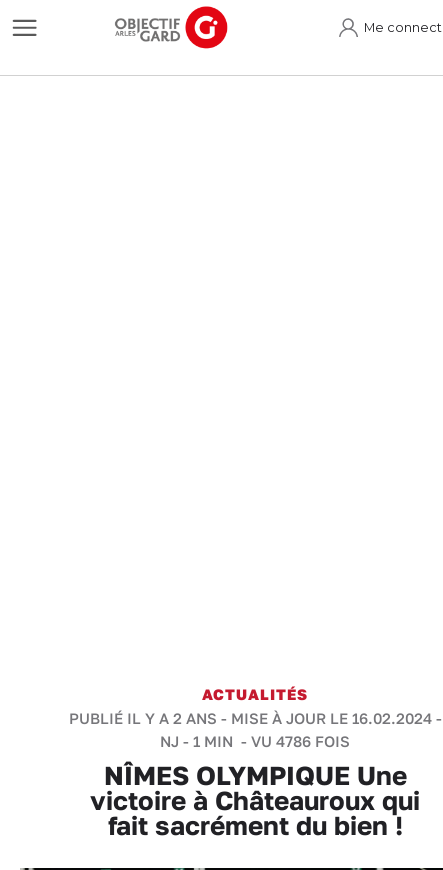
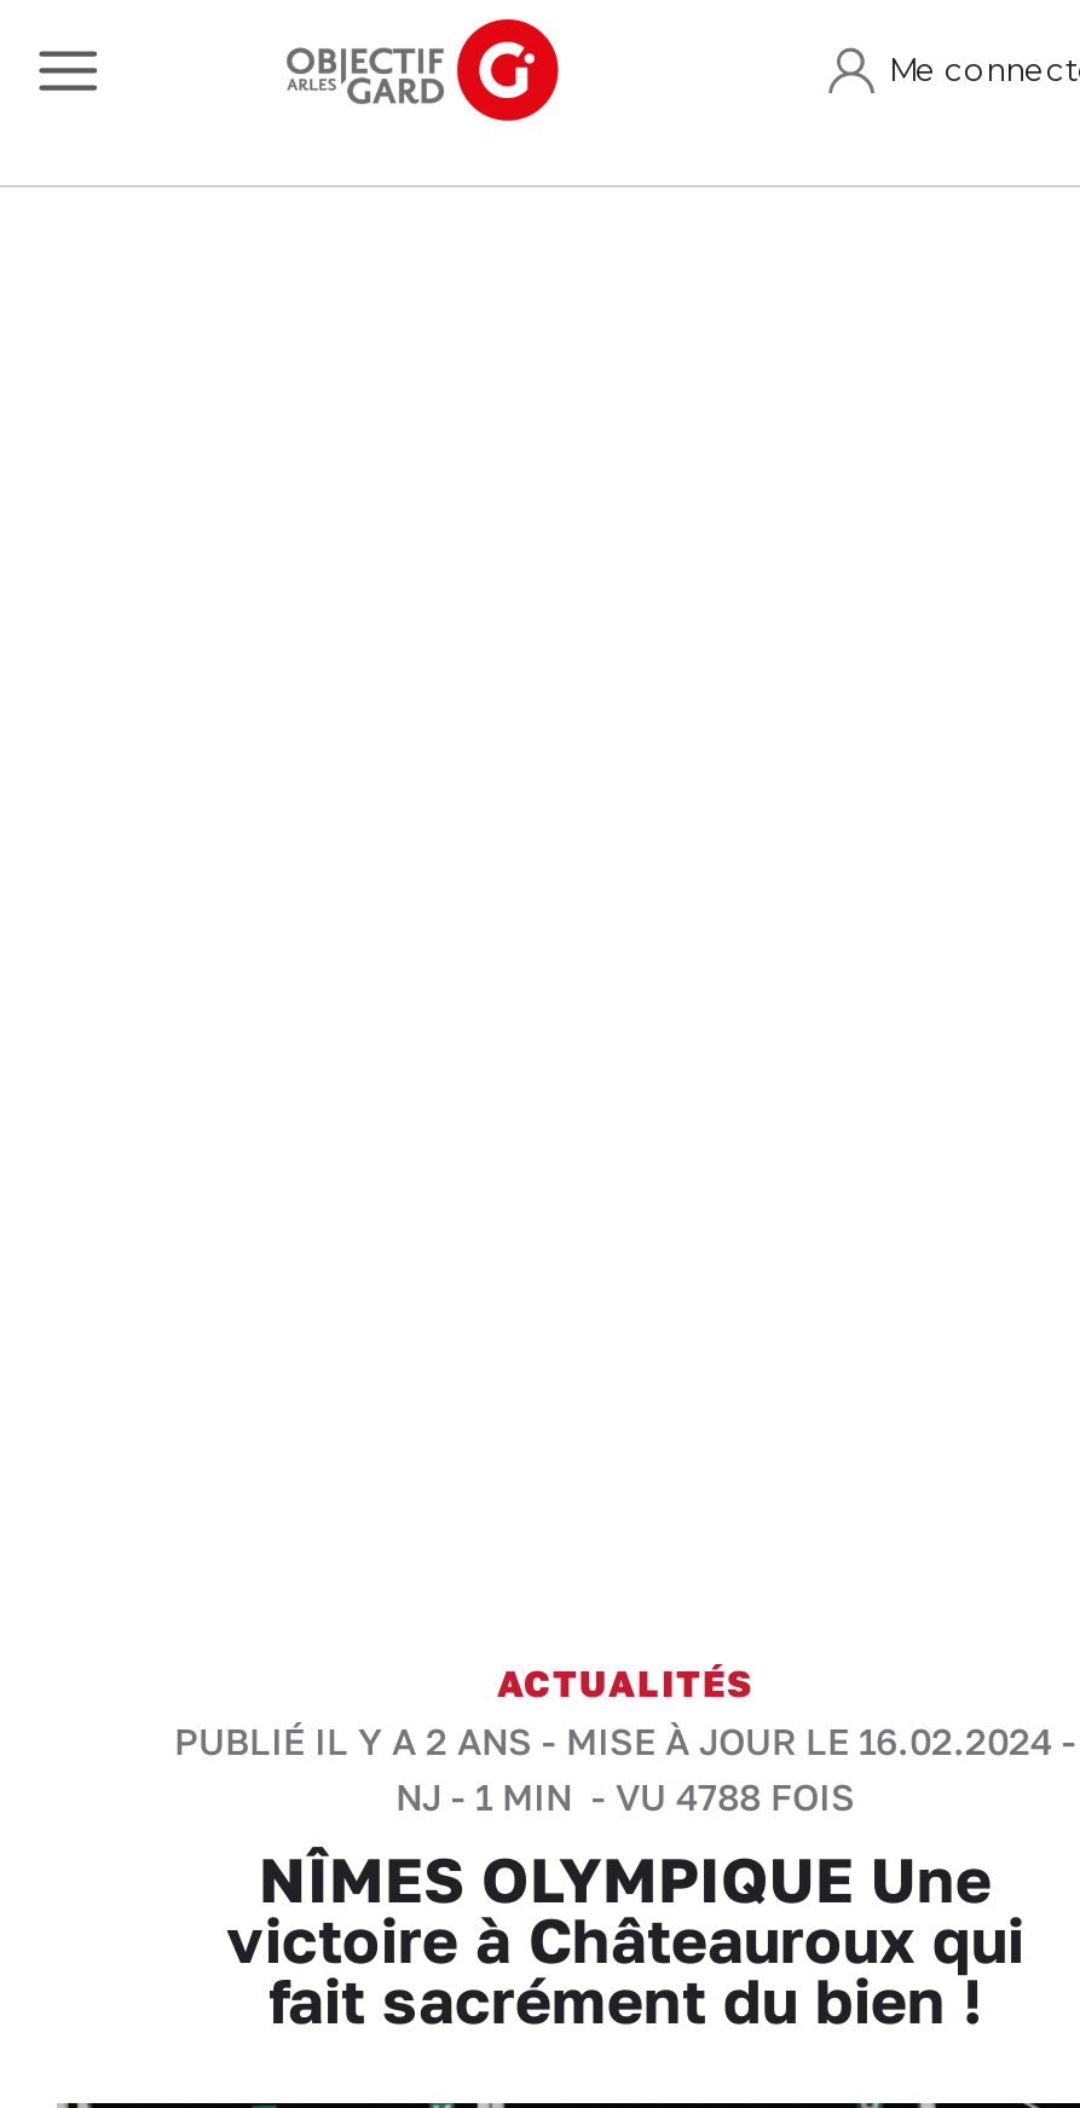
- NJ - 1 MIN - VU 4786 FOIS
+ NJ - 1 MIN - VU 4788 FOIS
